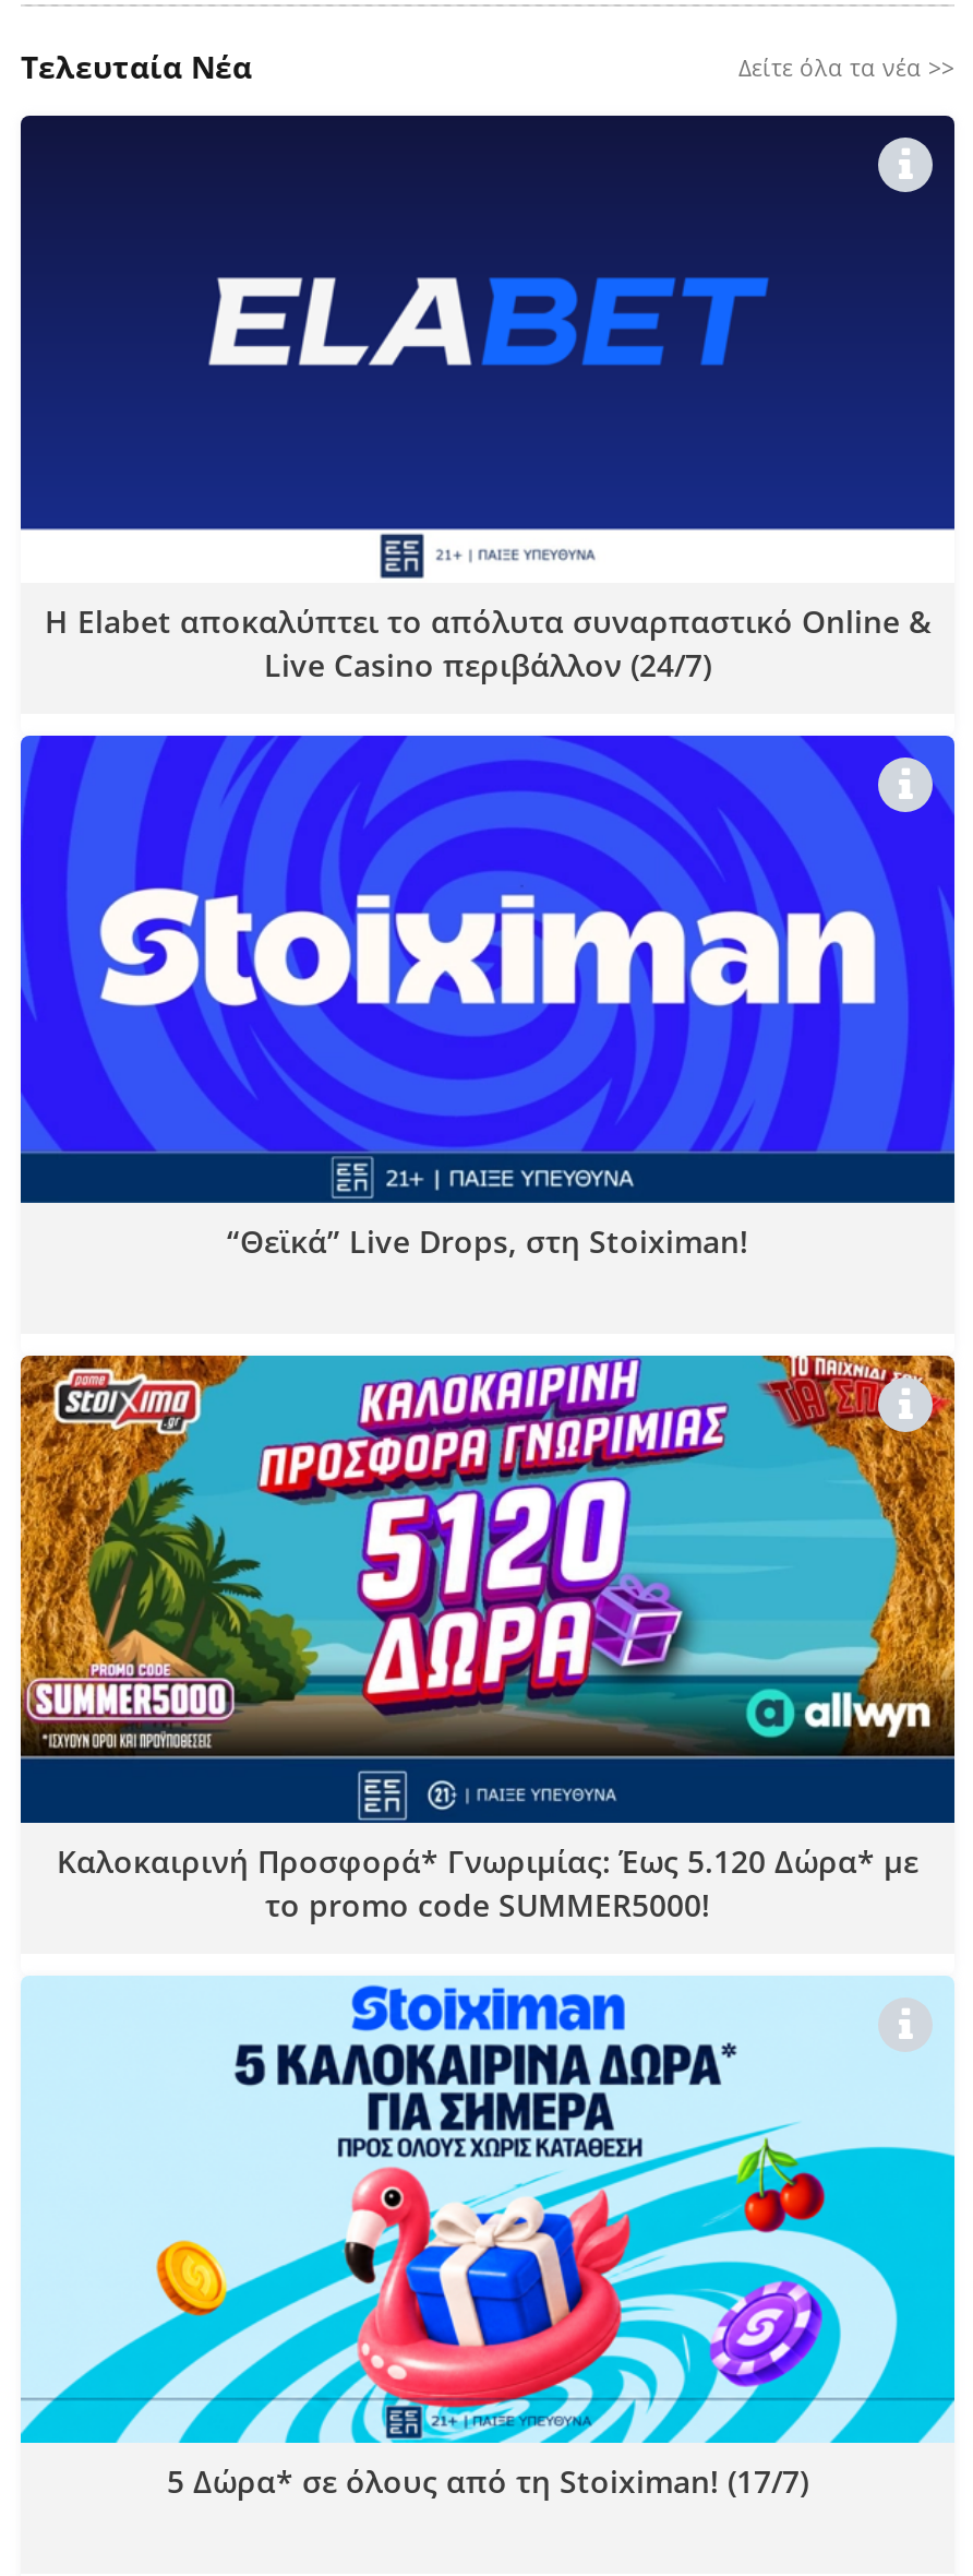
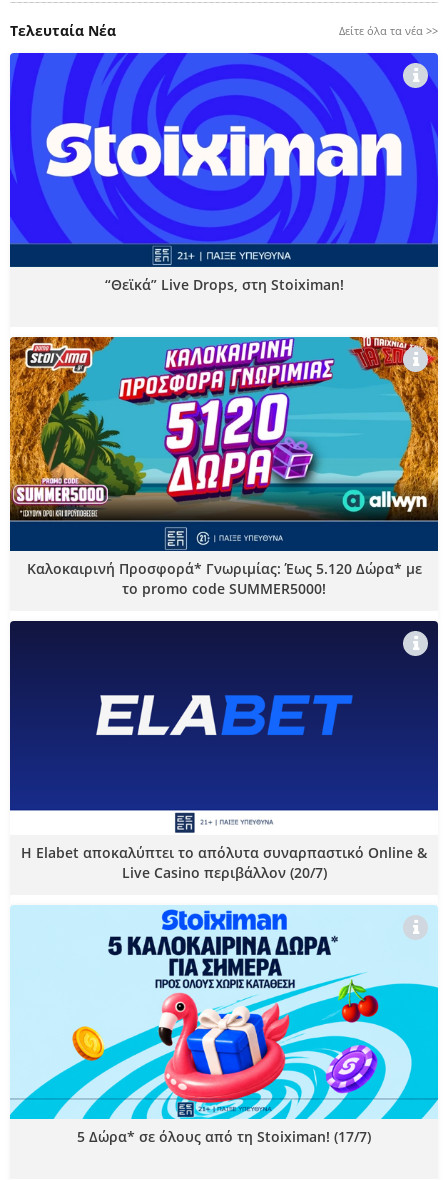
moved down: [image] | Η Elabet αποκαλύπτει το απόλυτα συναρπαστικό Online &

- Live Casino περιβάλλον (24/7)

moved up: [image]

moved up: [image] | “Θεϊκά” Live Drops, στη Stoiximan! | Καλοκαιρινή Προσφορά* Γνωριμίας: Έως 5.120 Δώρα* με

+ Live Casino περιβάλλον (20/7)
